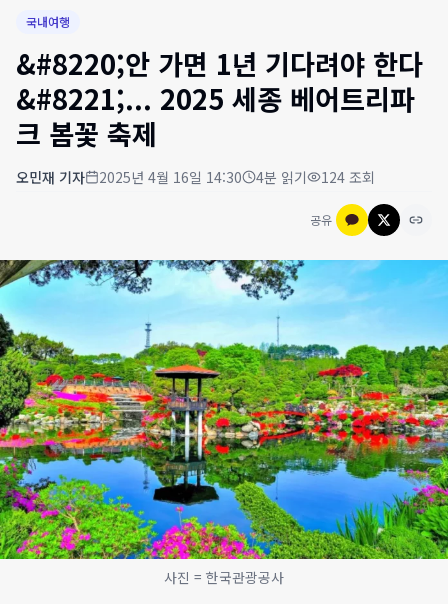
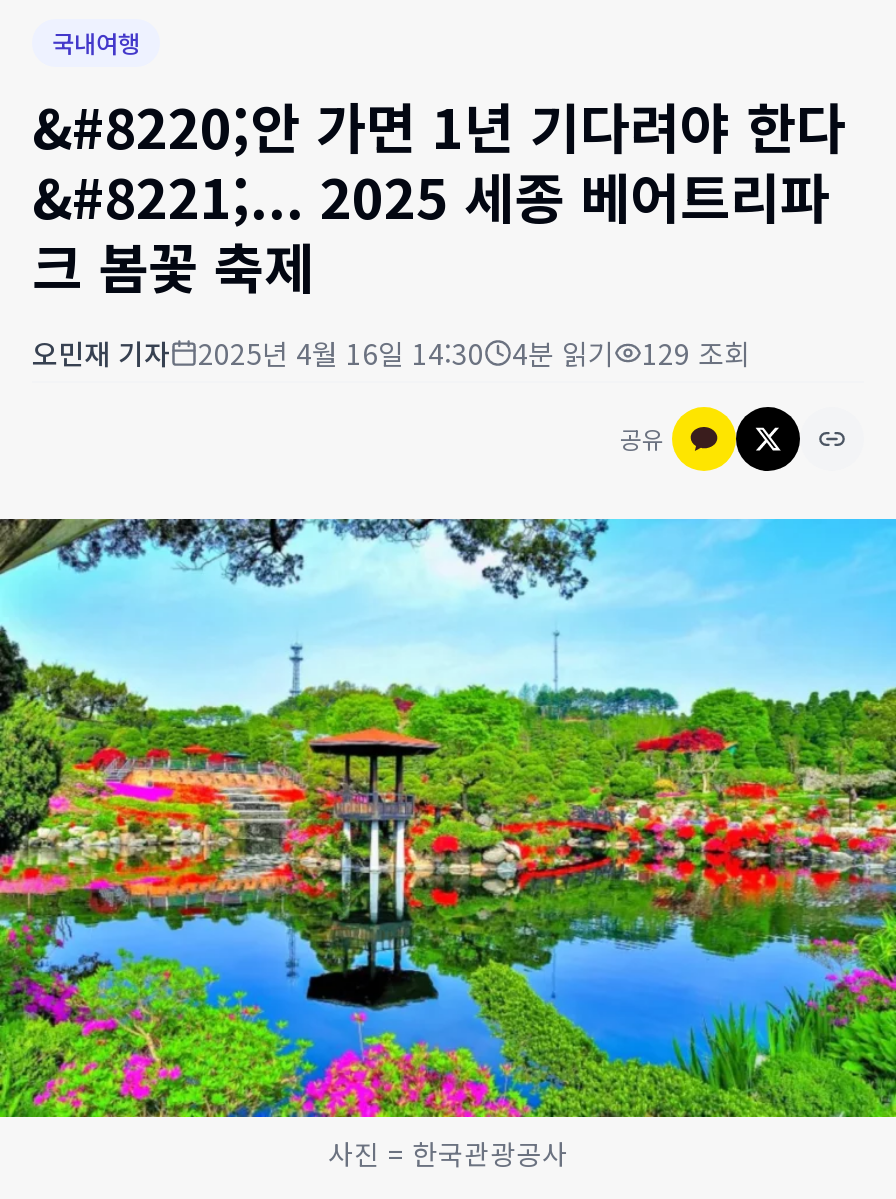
- 124 조회
+ 129 조회
